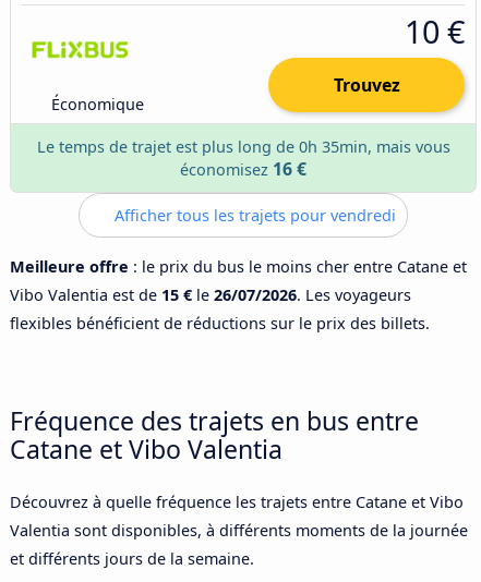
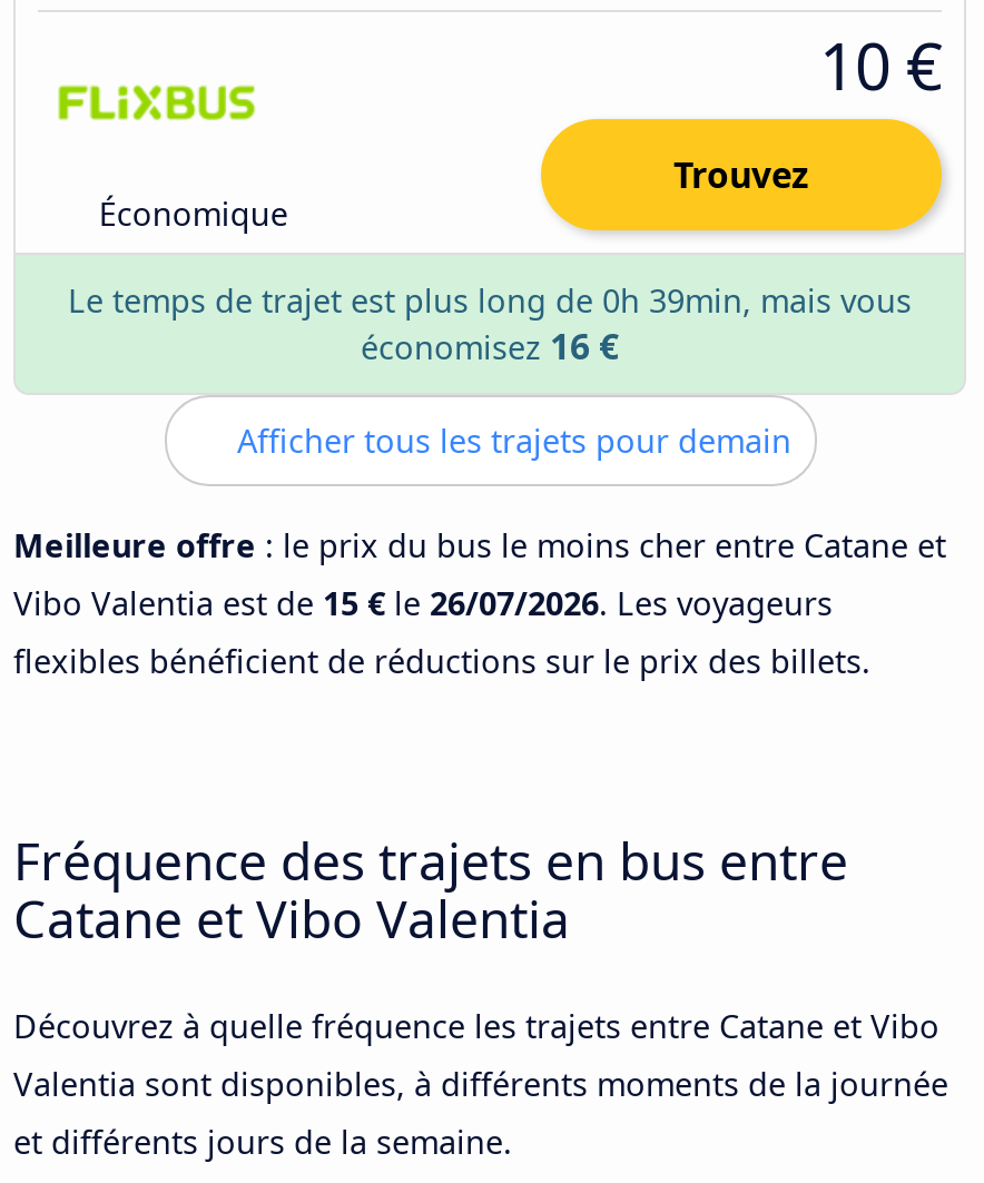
- Le temps de trajet est plus long de 0h 35min, mais vous
+ Le temps de trajet est plus long de 0h 39min, mais vous

- Afficher tous les trajets pour vendredi
+ Afficher tous les trajets pour demain
